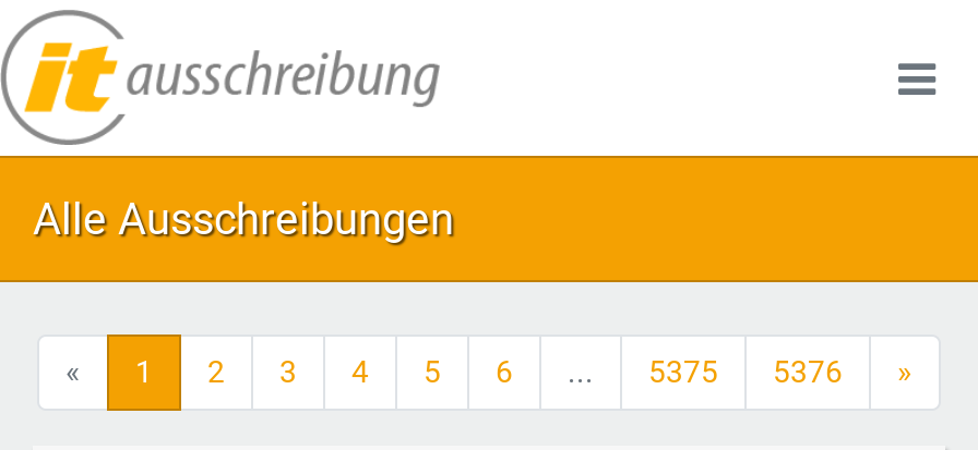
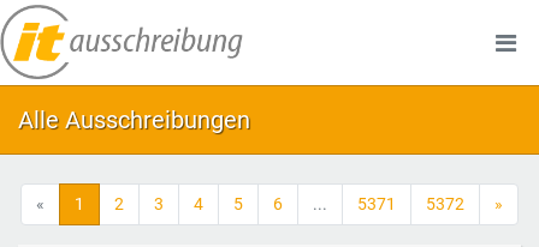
- 5375
+ 5371

- 5376
+ 5372
